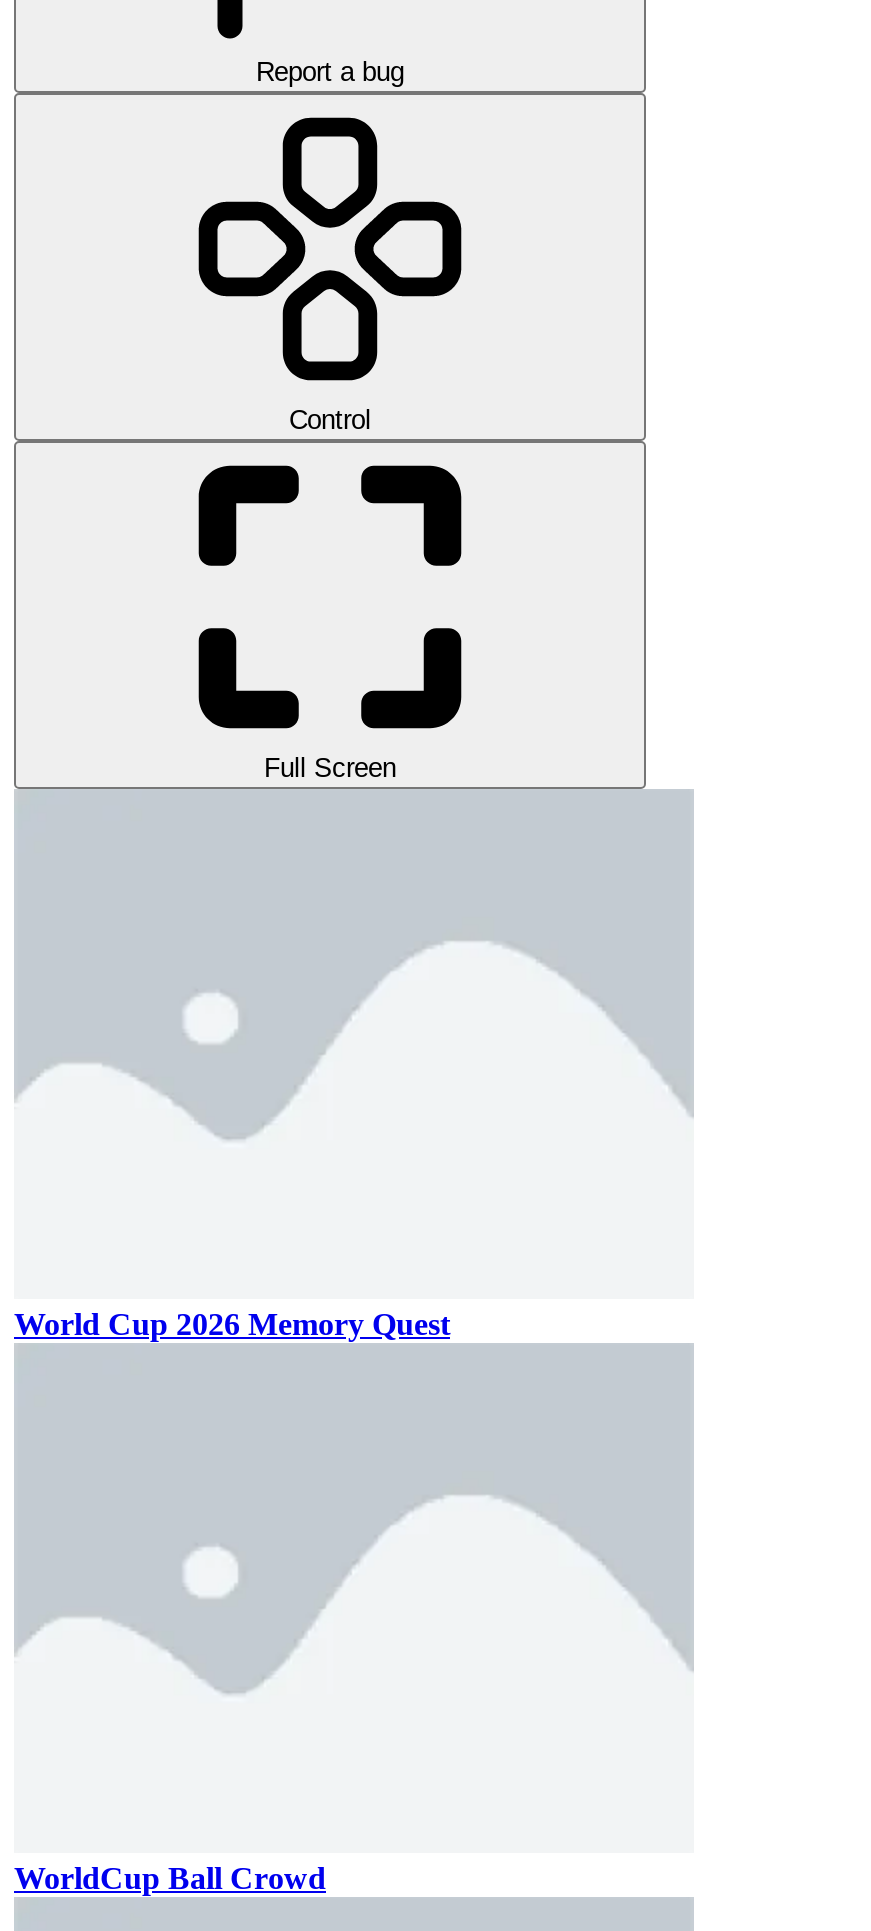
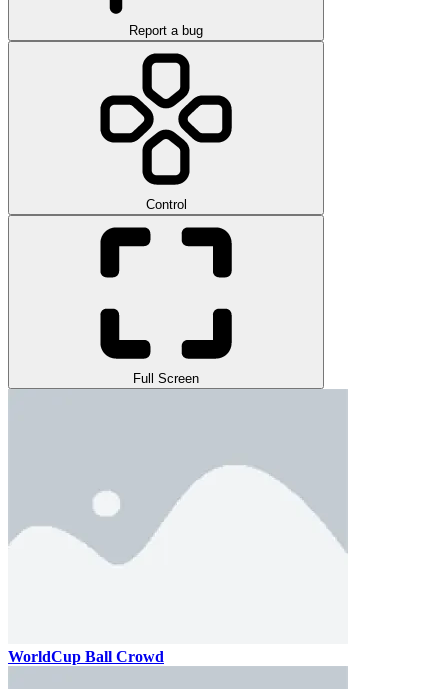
- World Cup 2026 Memory Quest
